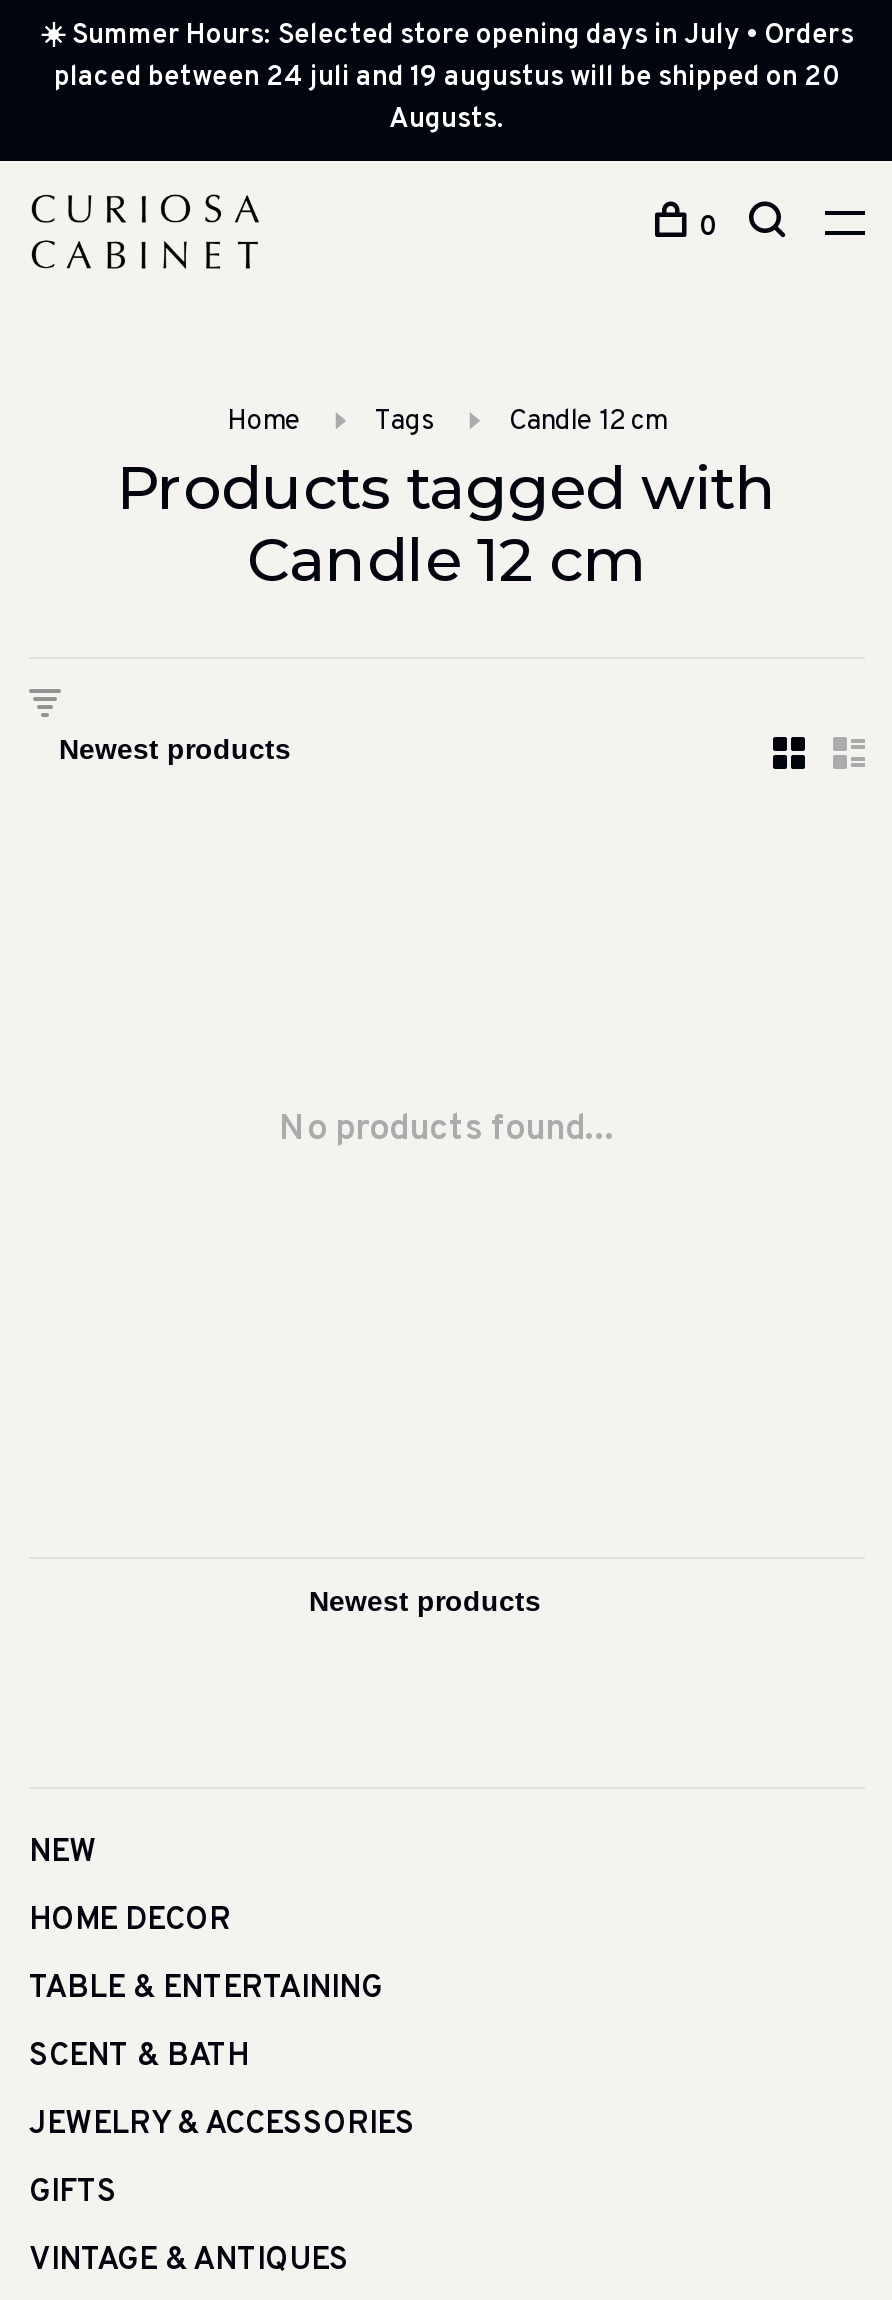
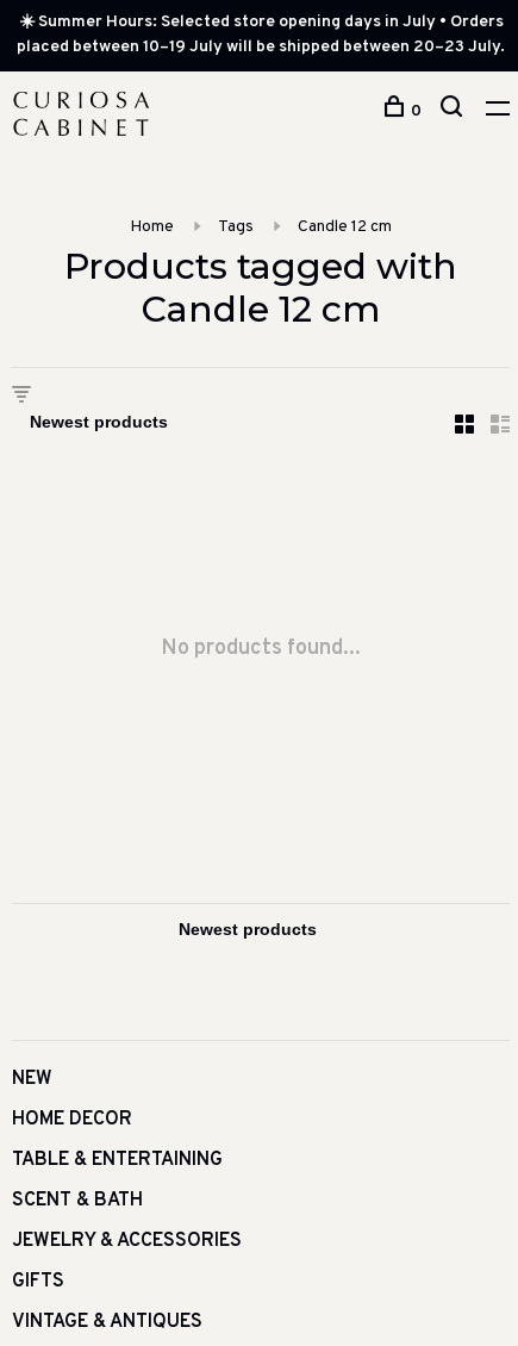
- placed between 24 juli and 19 augustus will be shipped on 20
- Augusts.
+ placed between 10–19 July will be shipped between 20–23 July.
